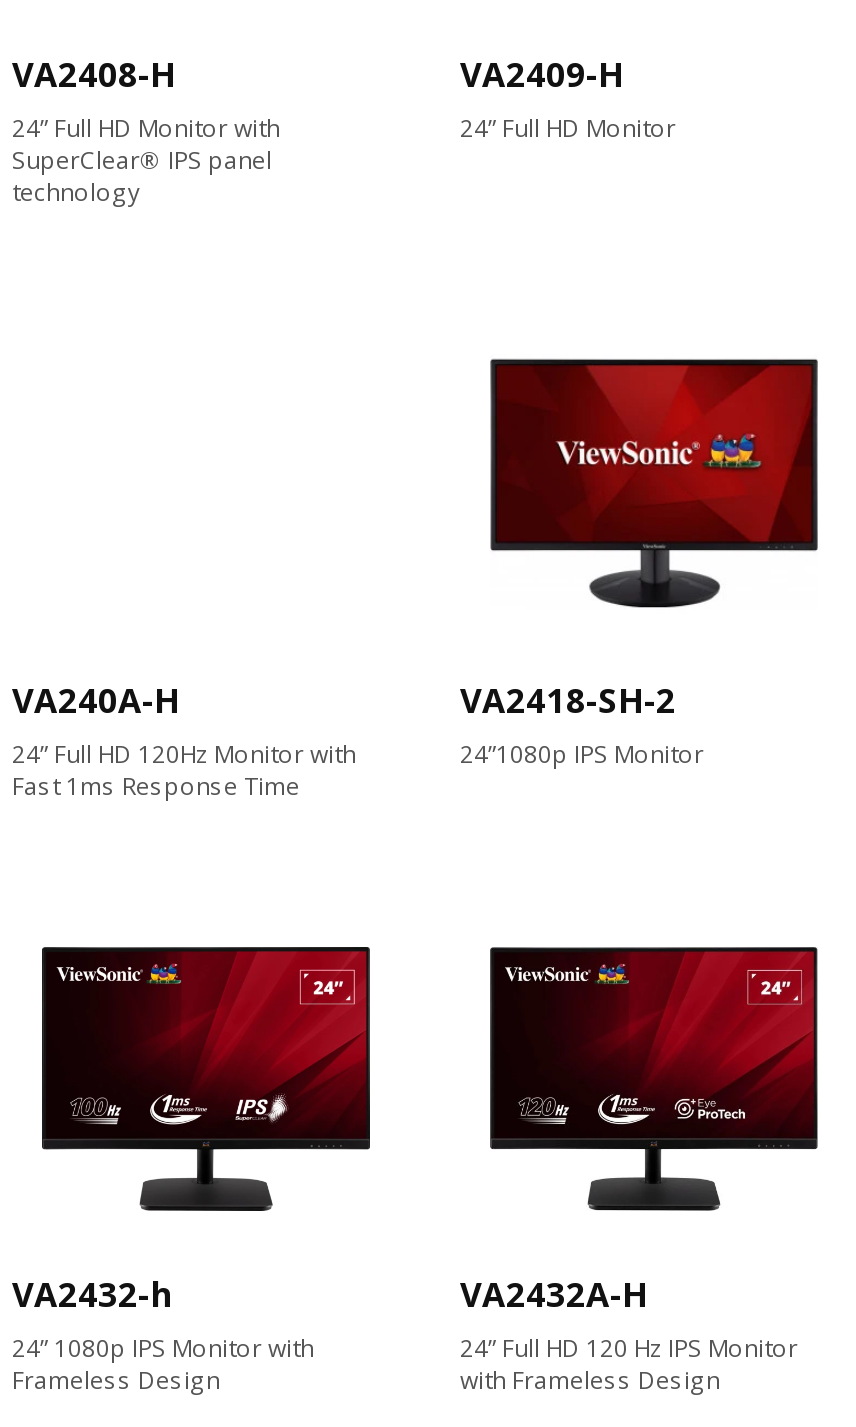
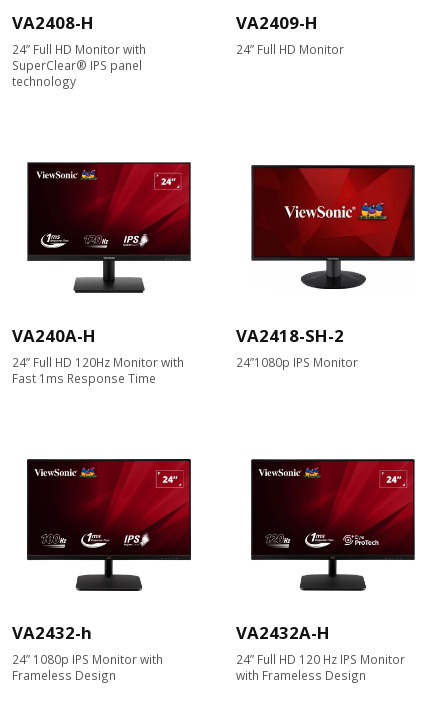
+ [image]
